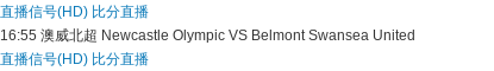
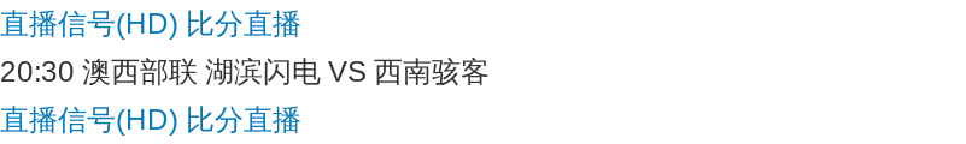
- 16:55 澳威北超Newcastle Olympic VS Belmont Swansea United
+ 20:30 澳西部联湖滨闪电 VS 西南骇客
